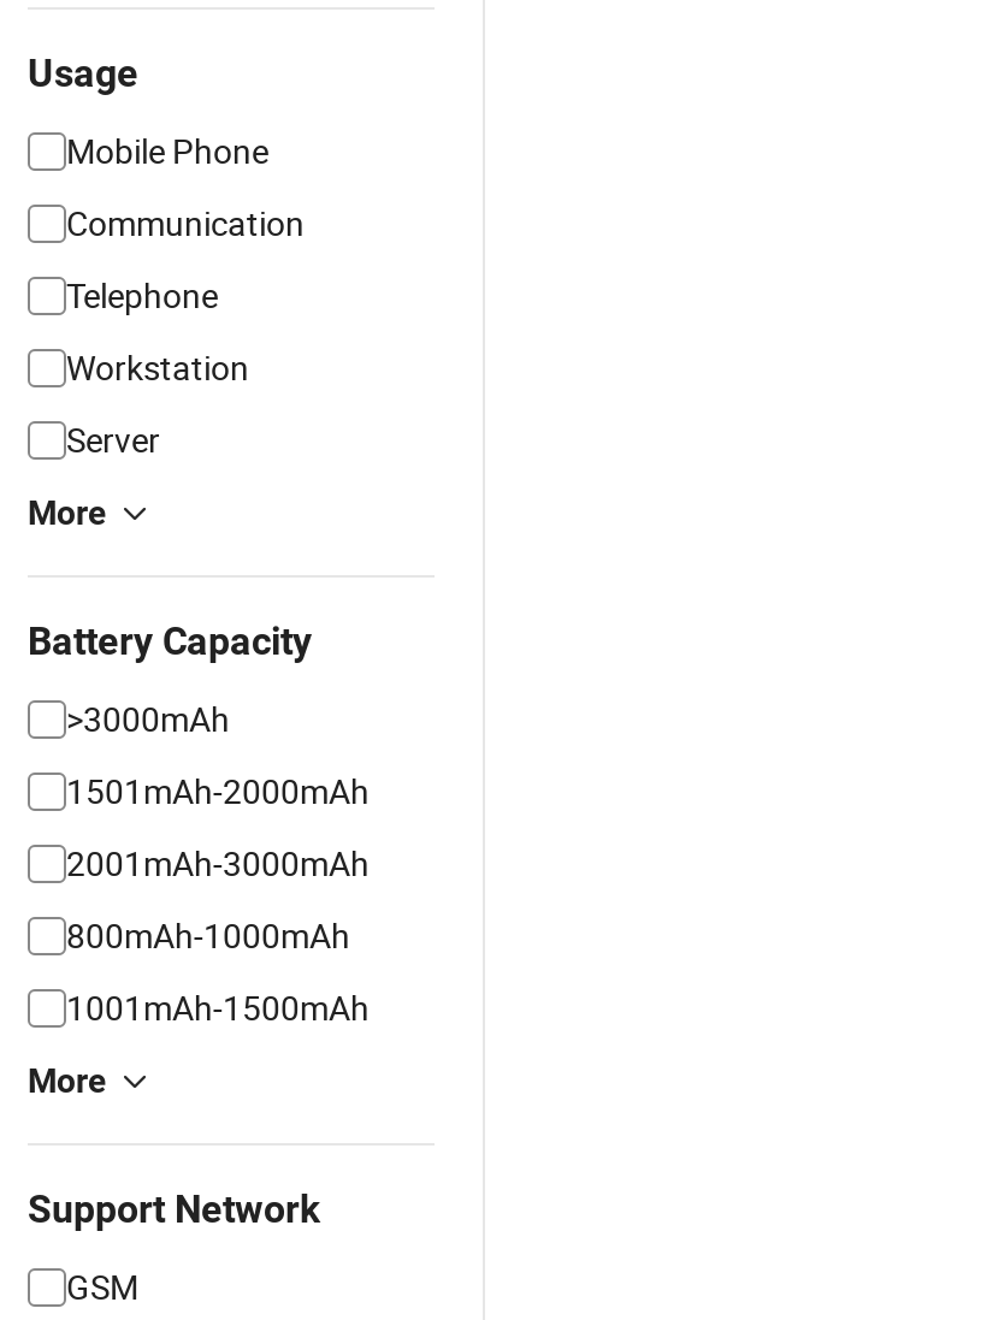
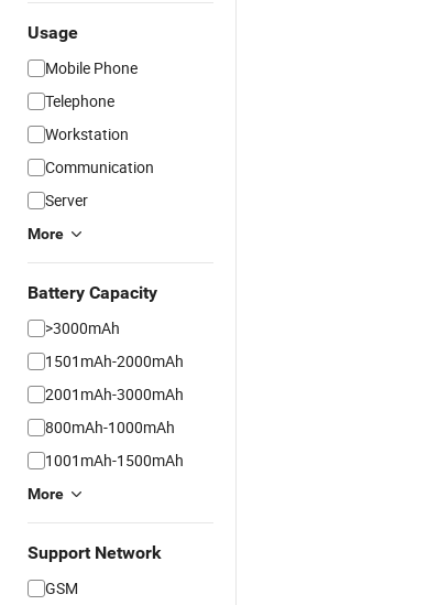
moved down: Communication

moved up: Telephone | Workstation
